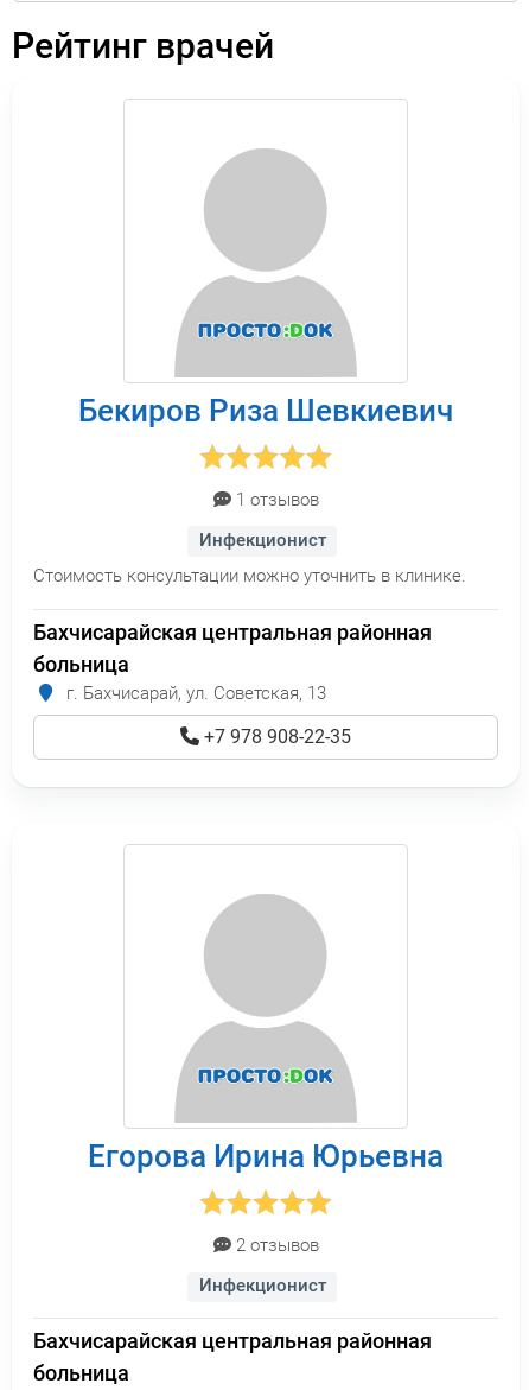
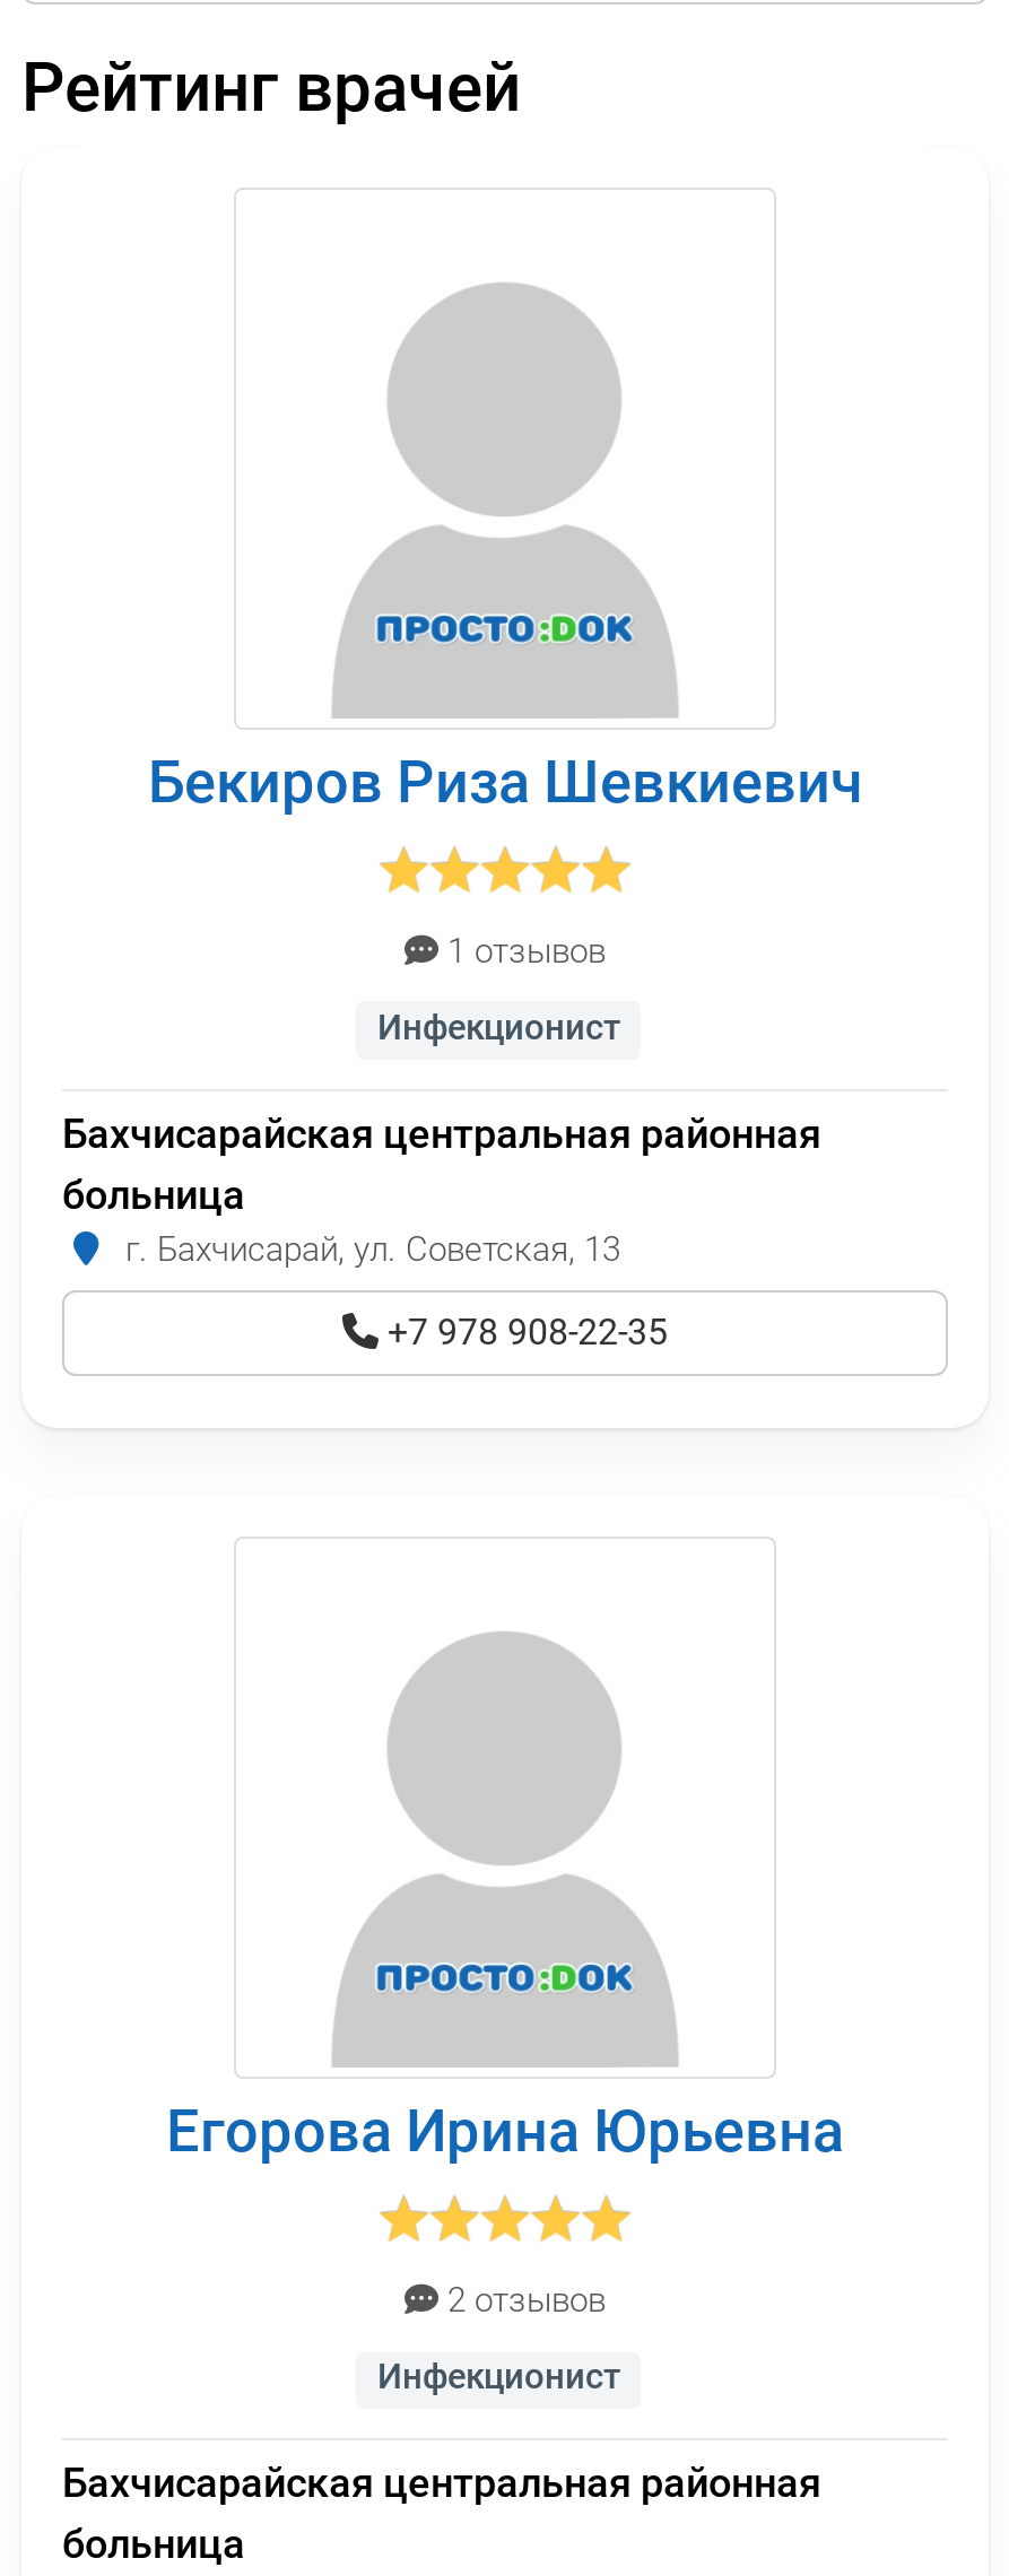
- Стоимость консультации можно уточнить в клинике.
